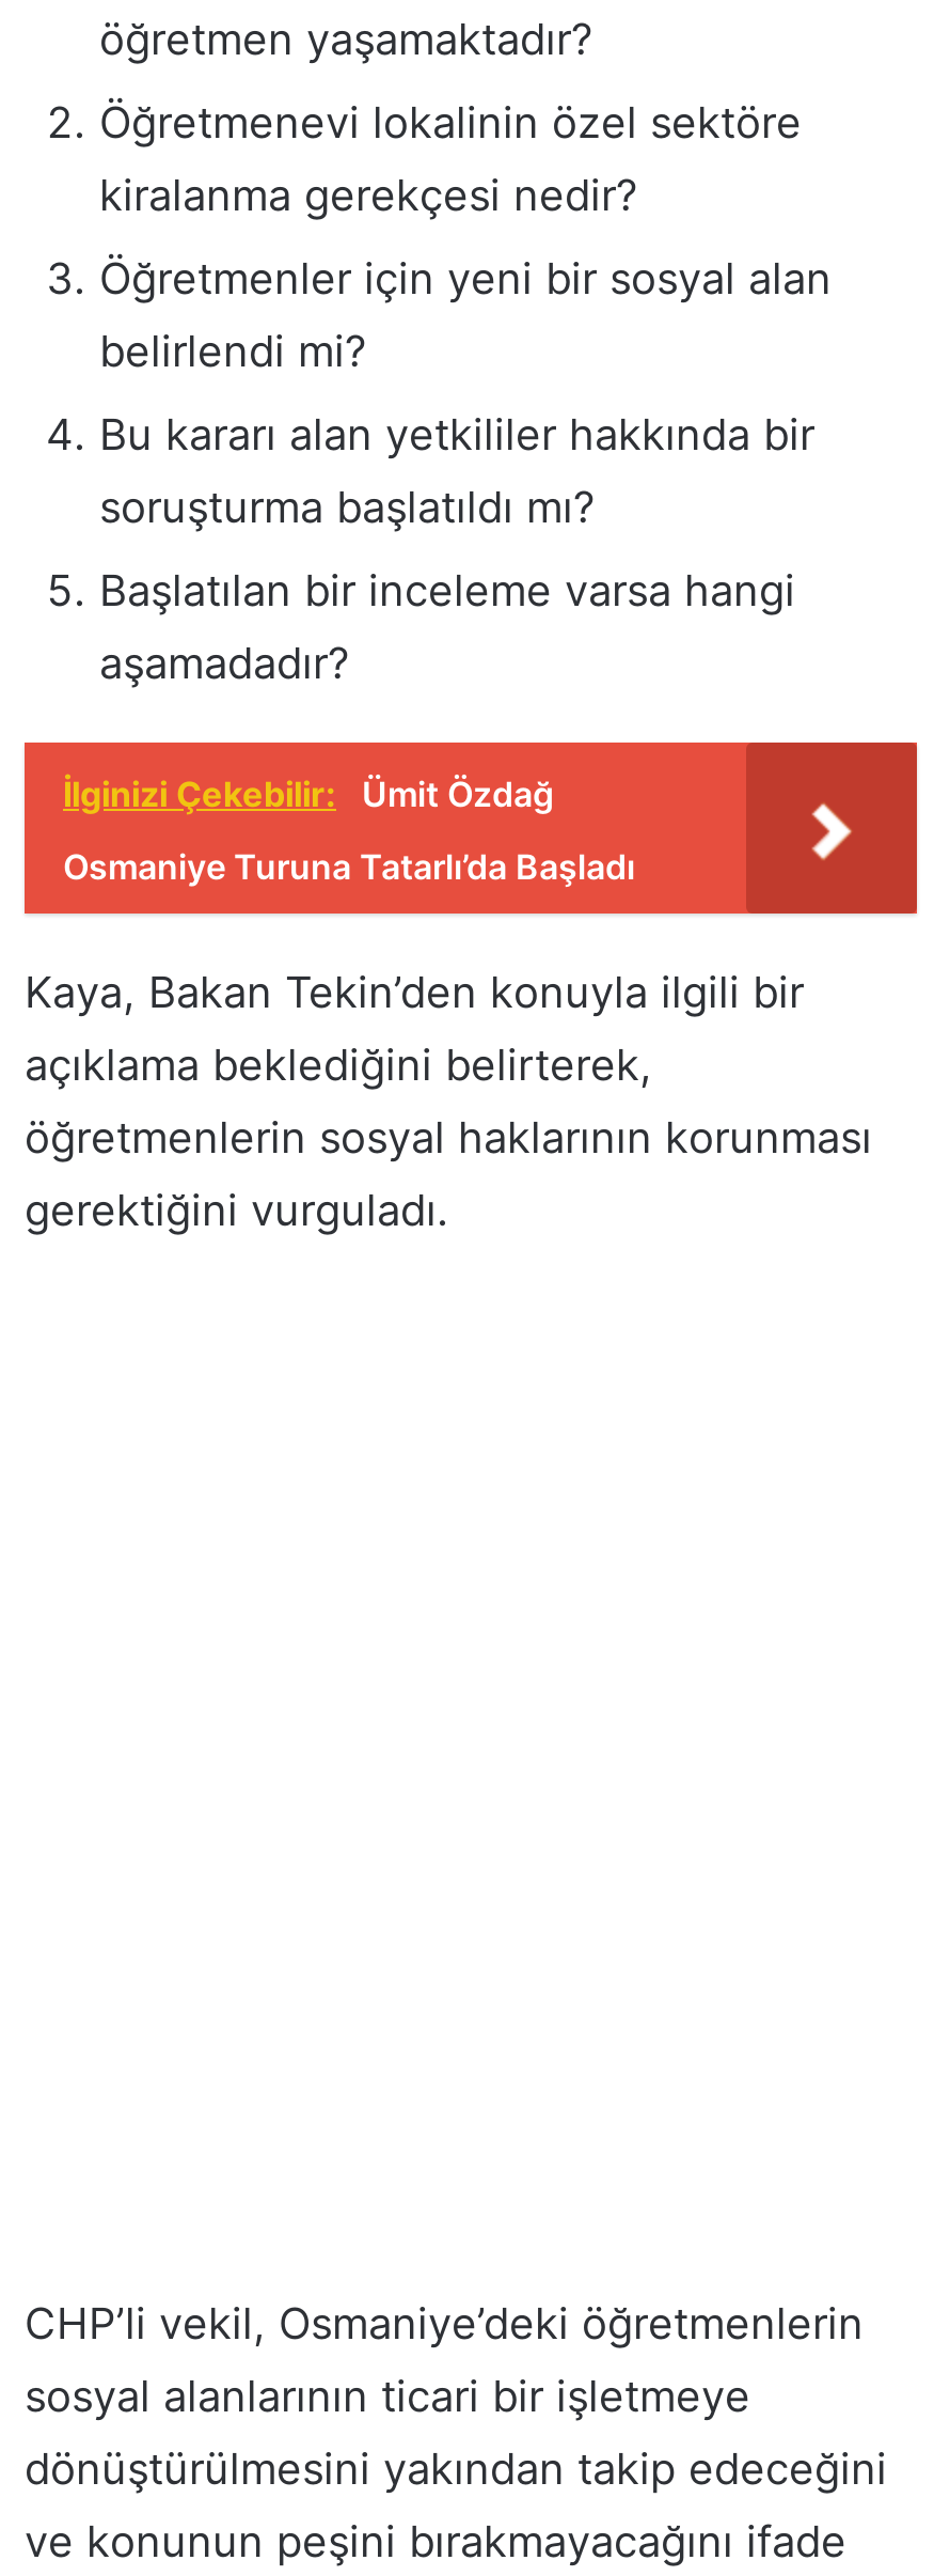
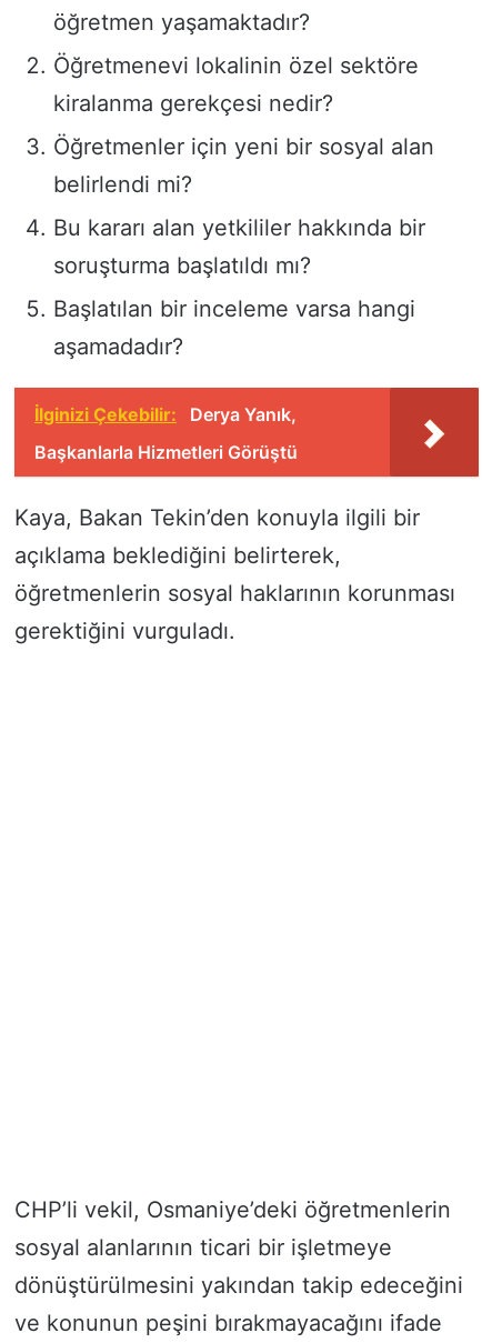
- İlginizi Çekebilir: Ümit Özdağ
+ İlginizi Çekebilir: Derya Yanık,

- Osmaniye Turuna Tatarlı’da Başladı
+ Başkanlarla Hizmetleri Görüştü
